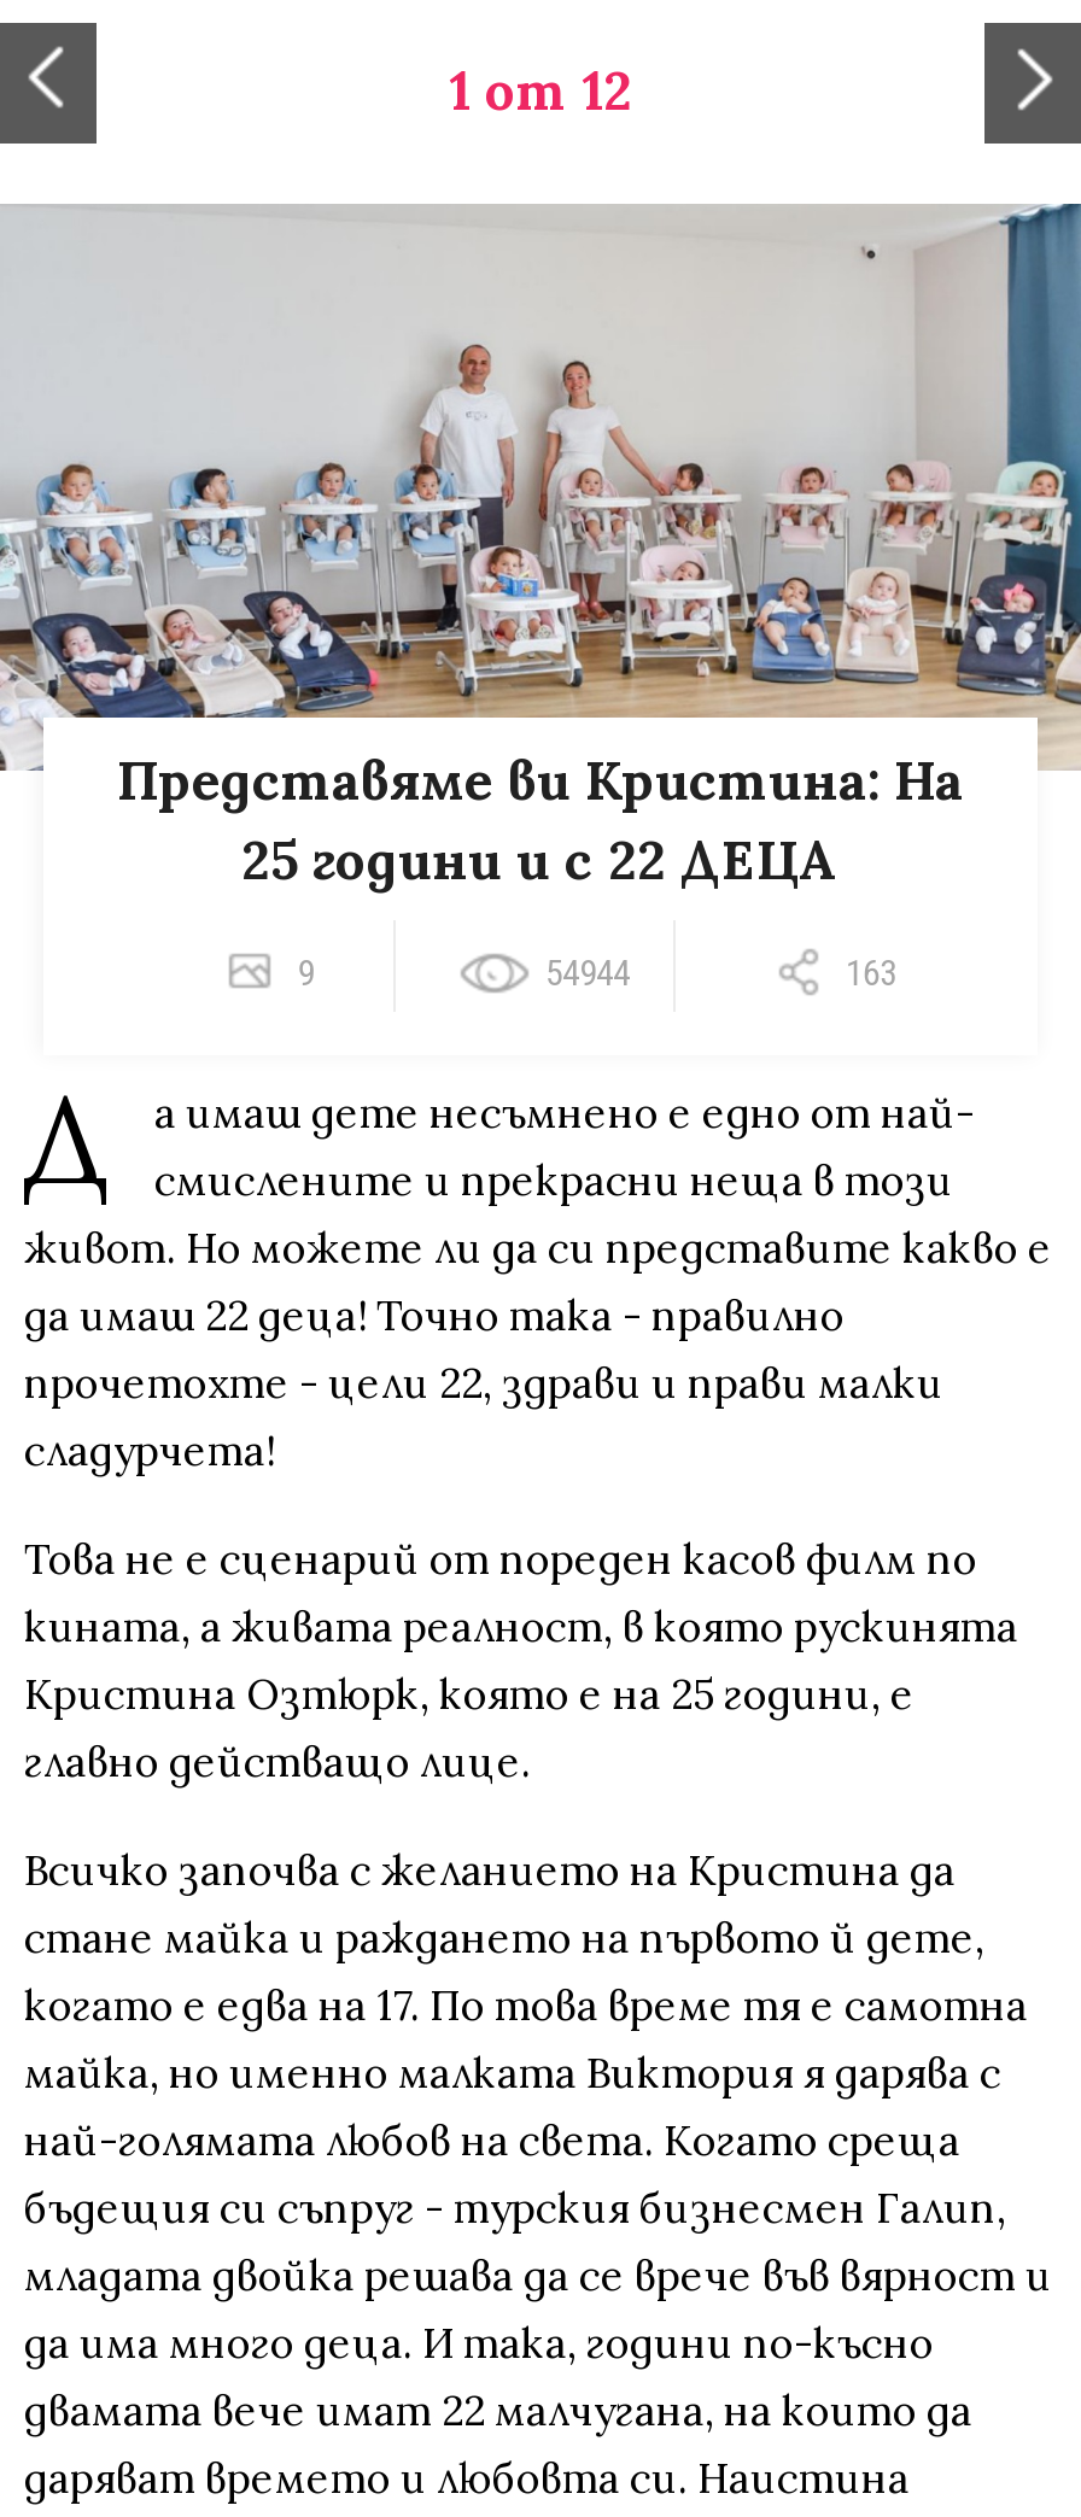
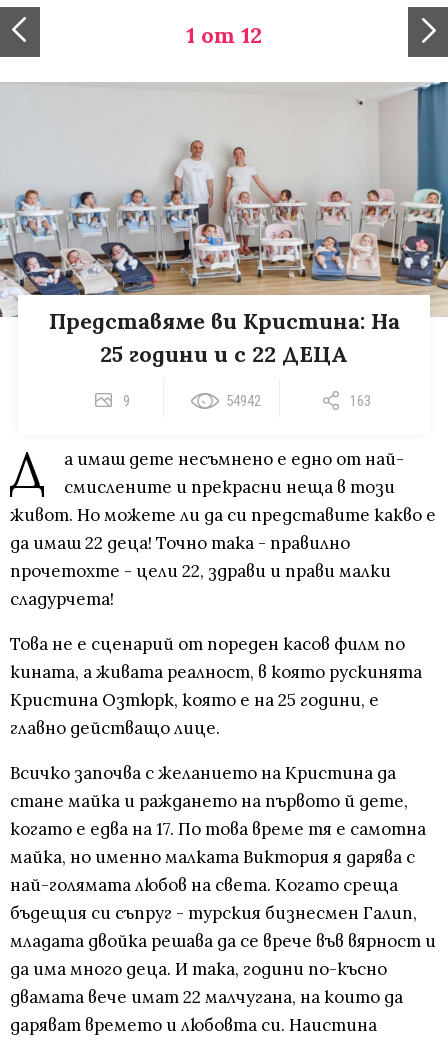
- 54944
+ 54942
